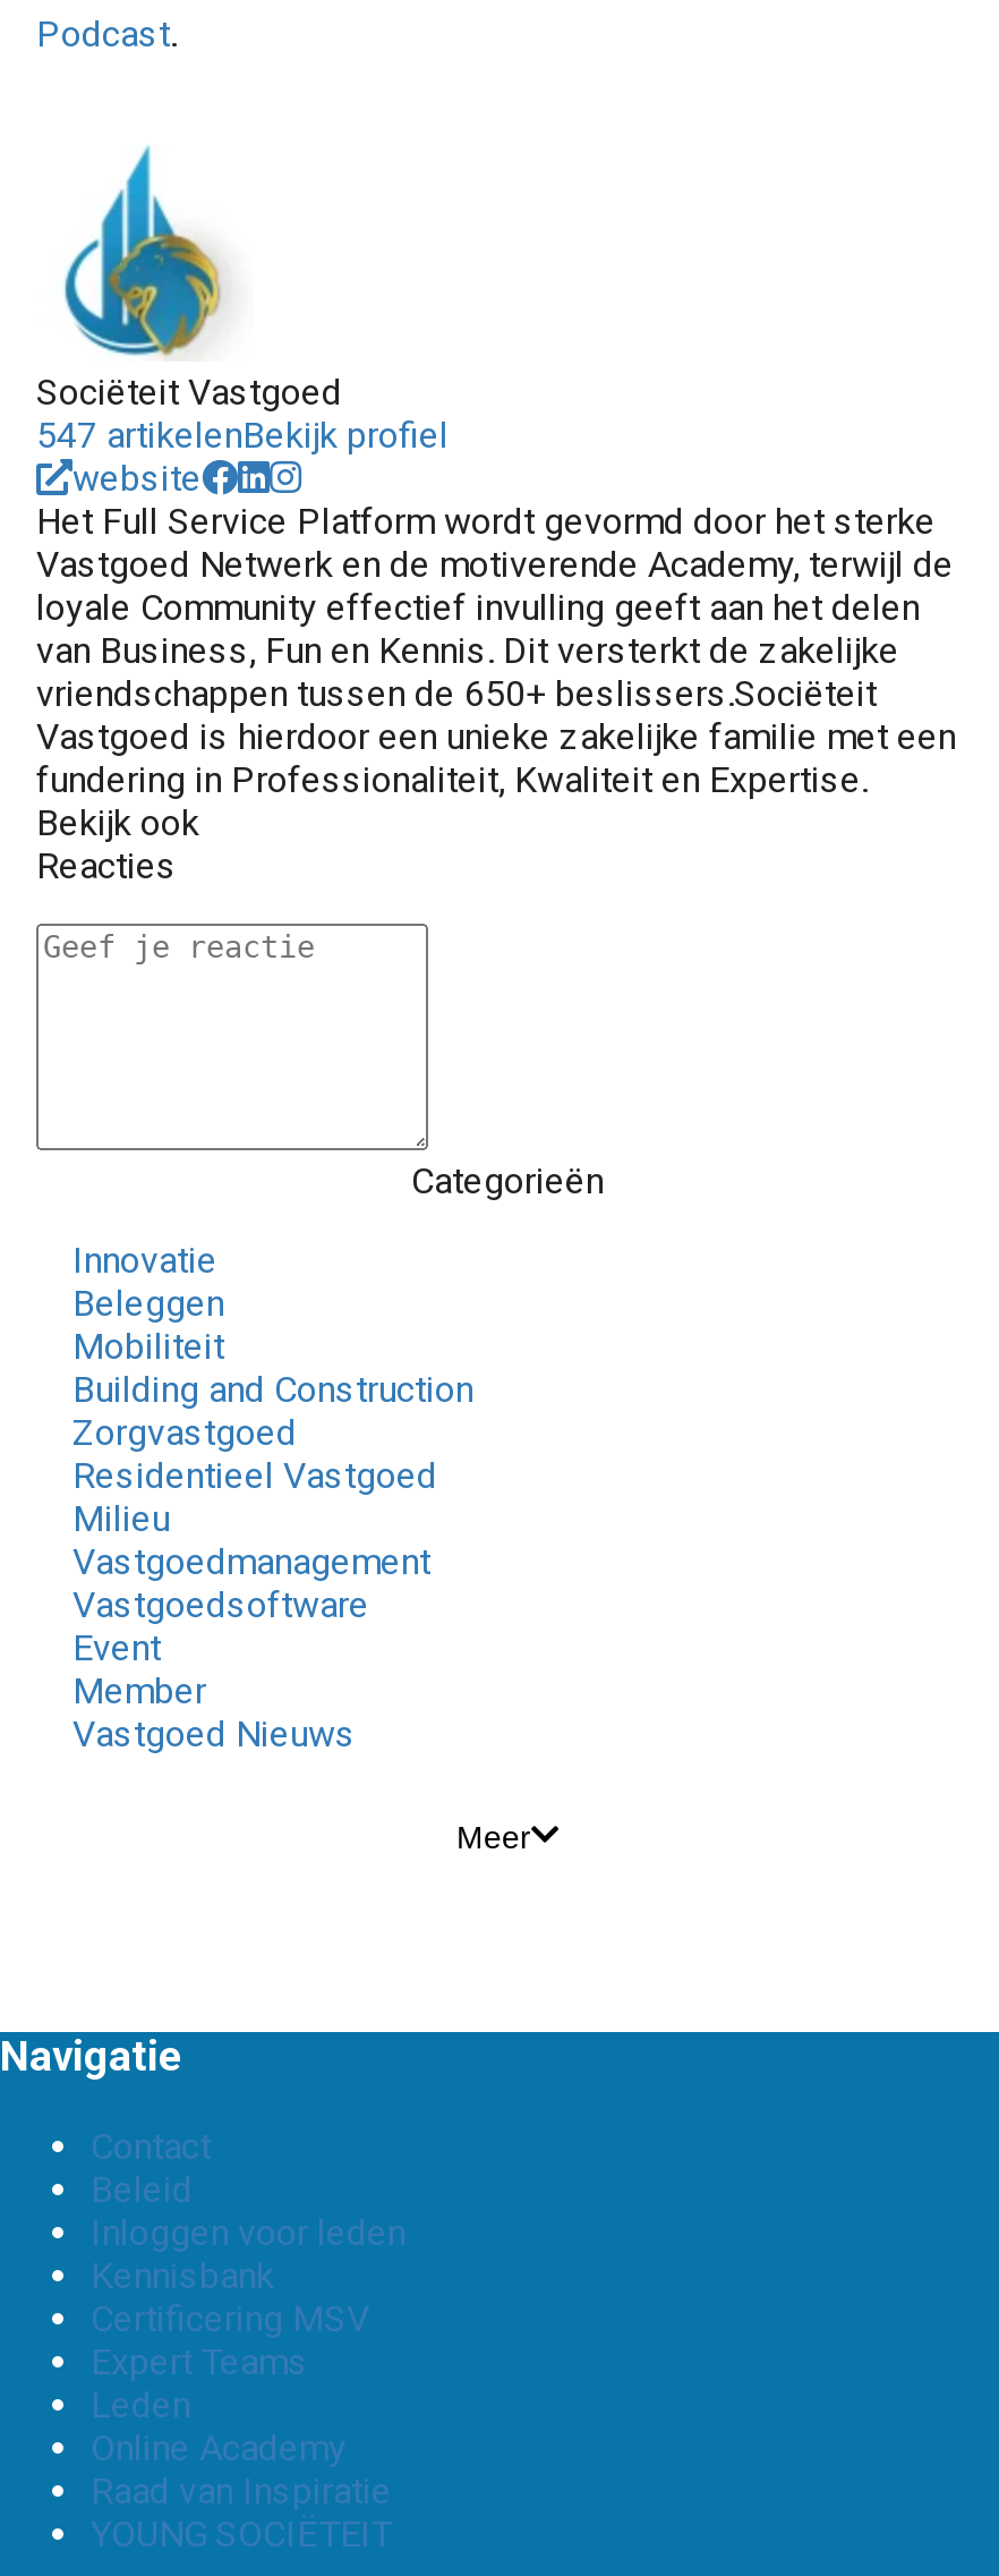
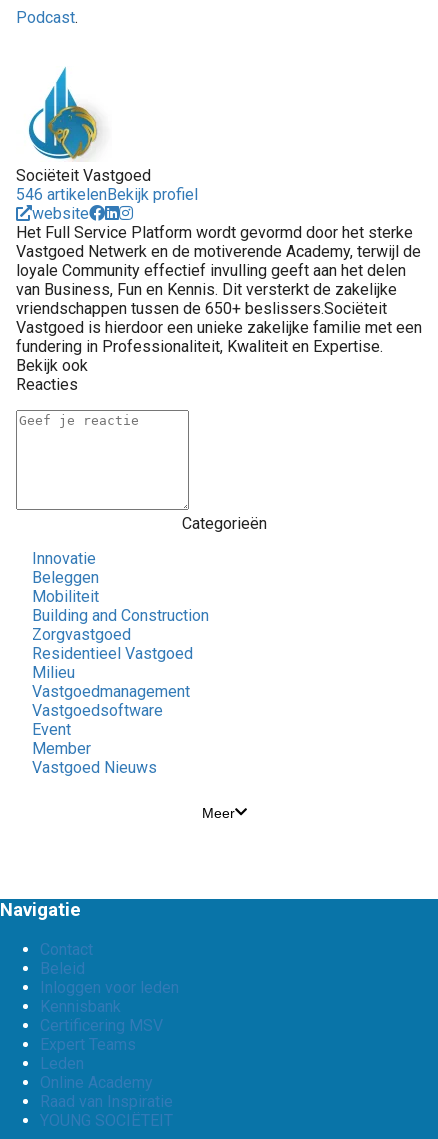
- 547 artikelenBekijk profiel
+ 546 artikelenBekijk profiel
